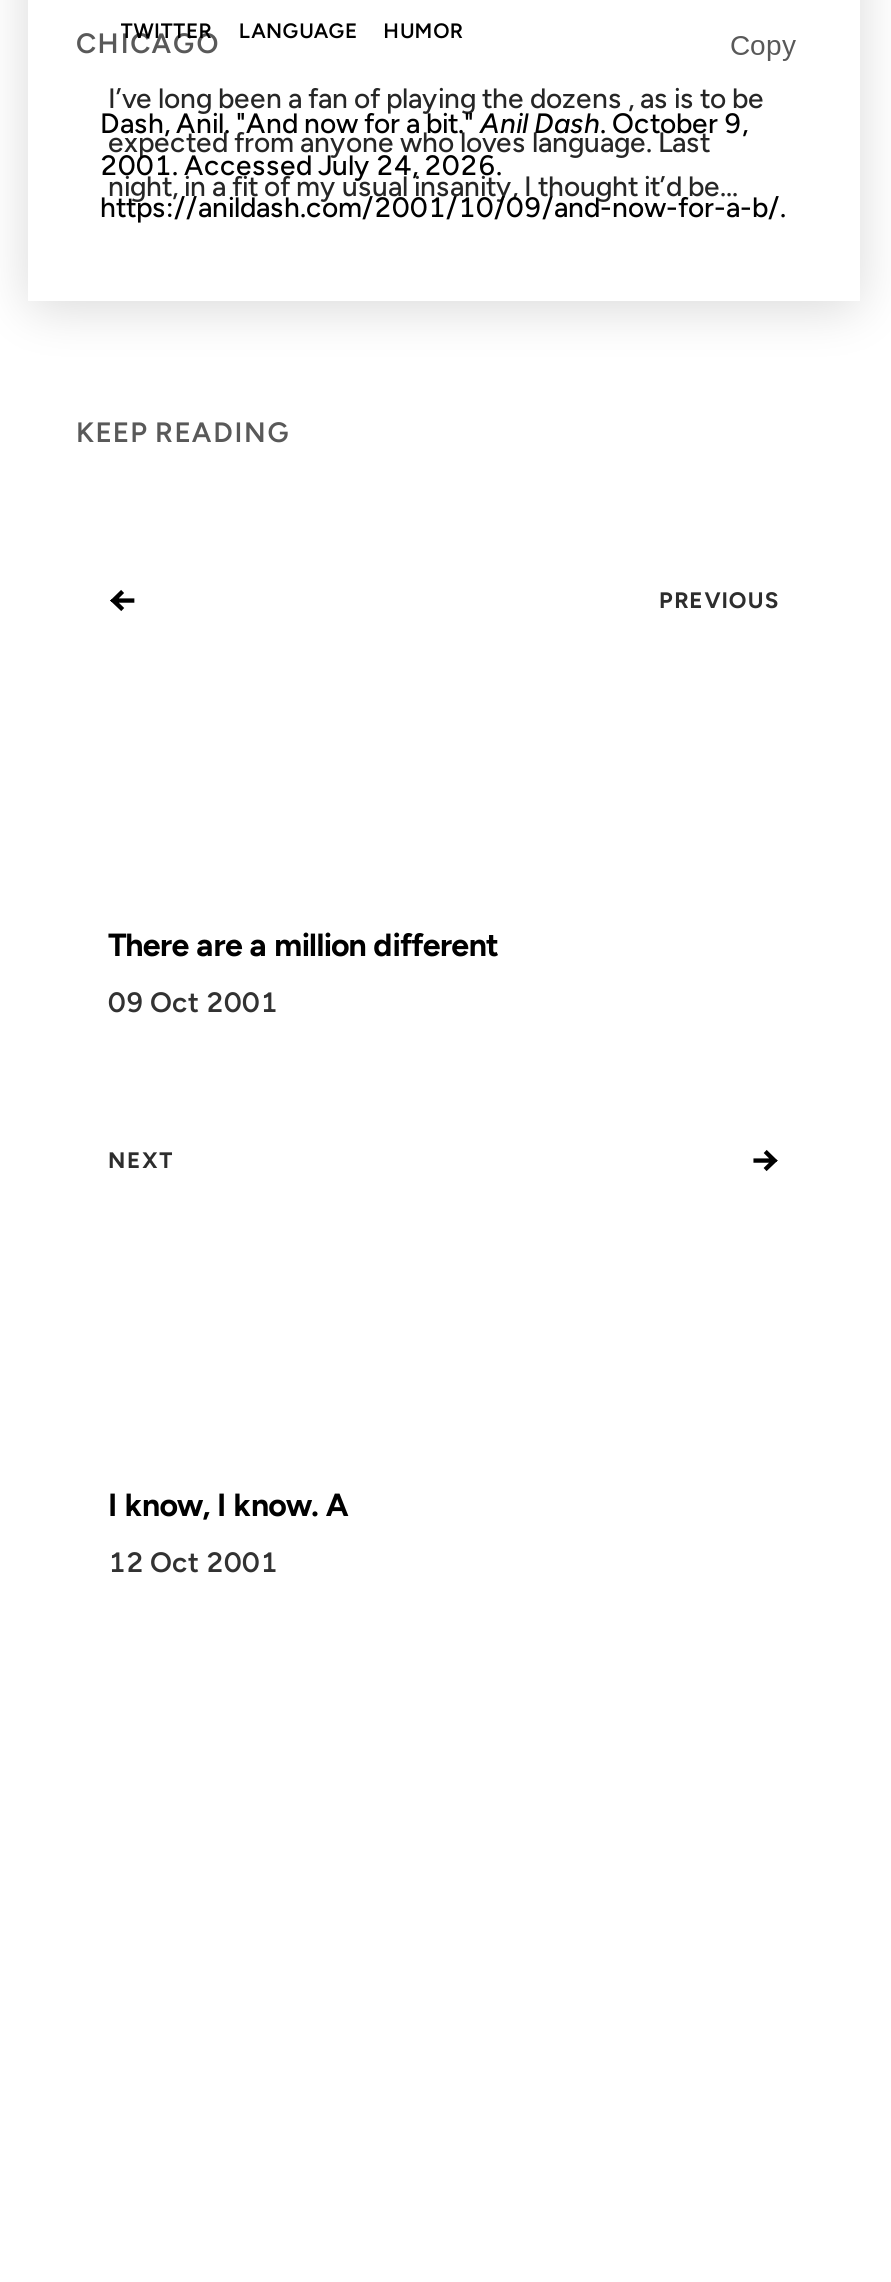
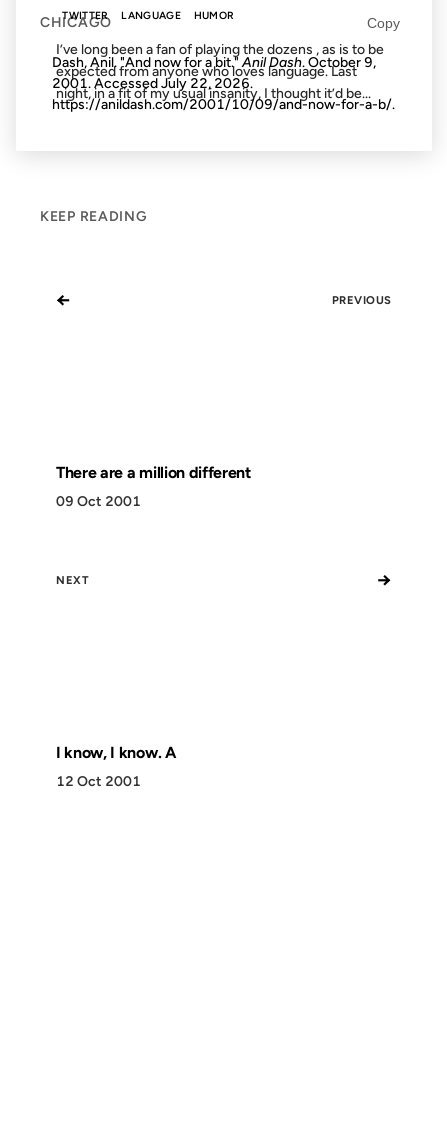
- 2001. AccessedJuly 24, 2026.
+ 2001. AccessedJuly 22, 2026.
